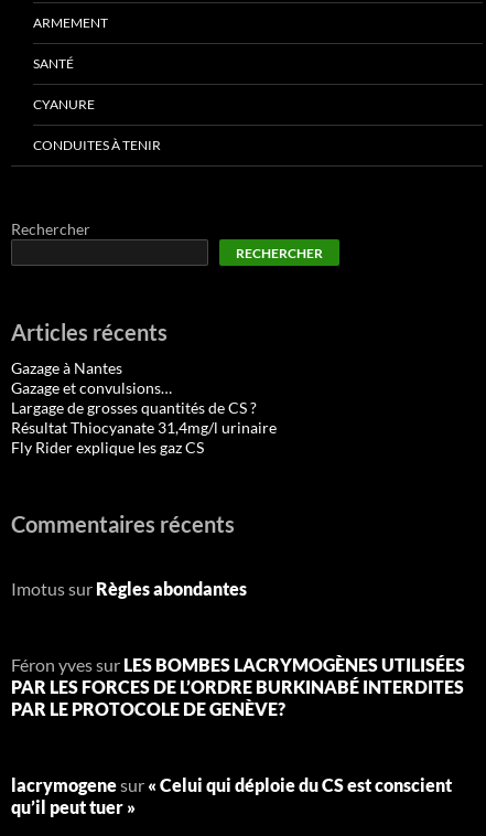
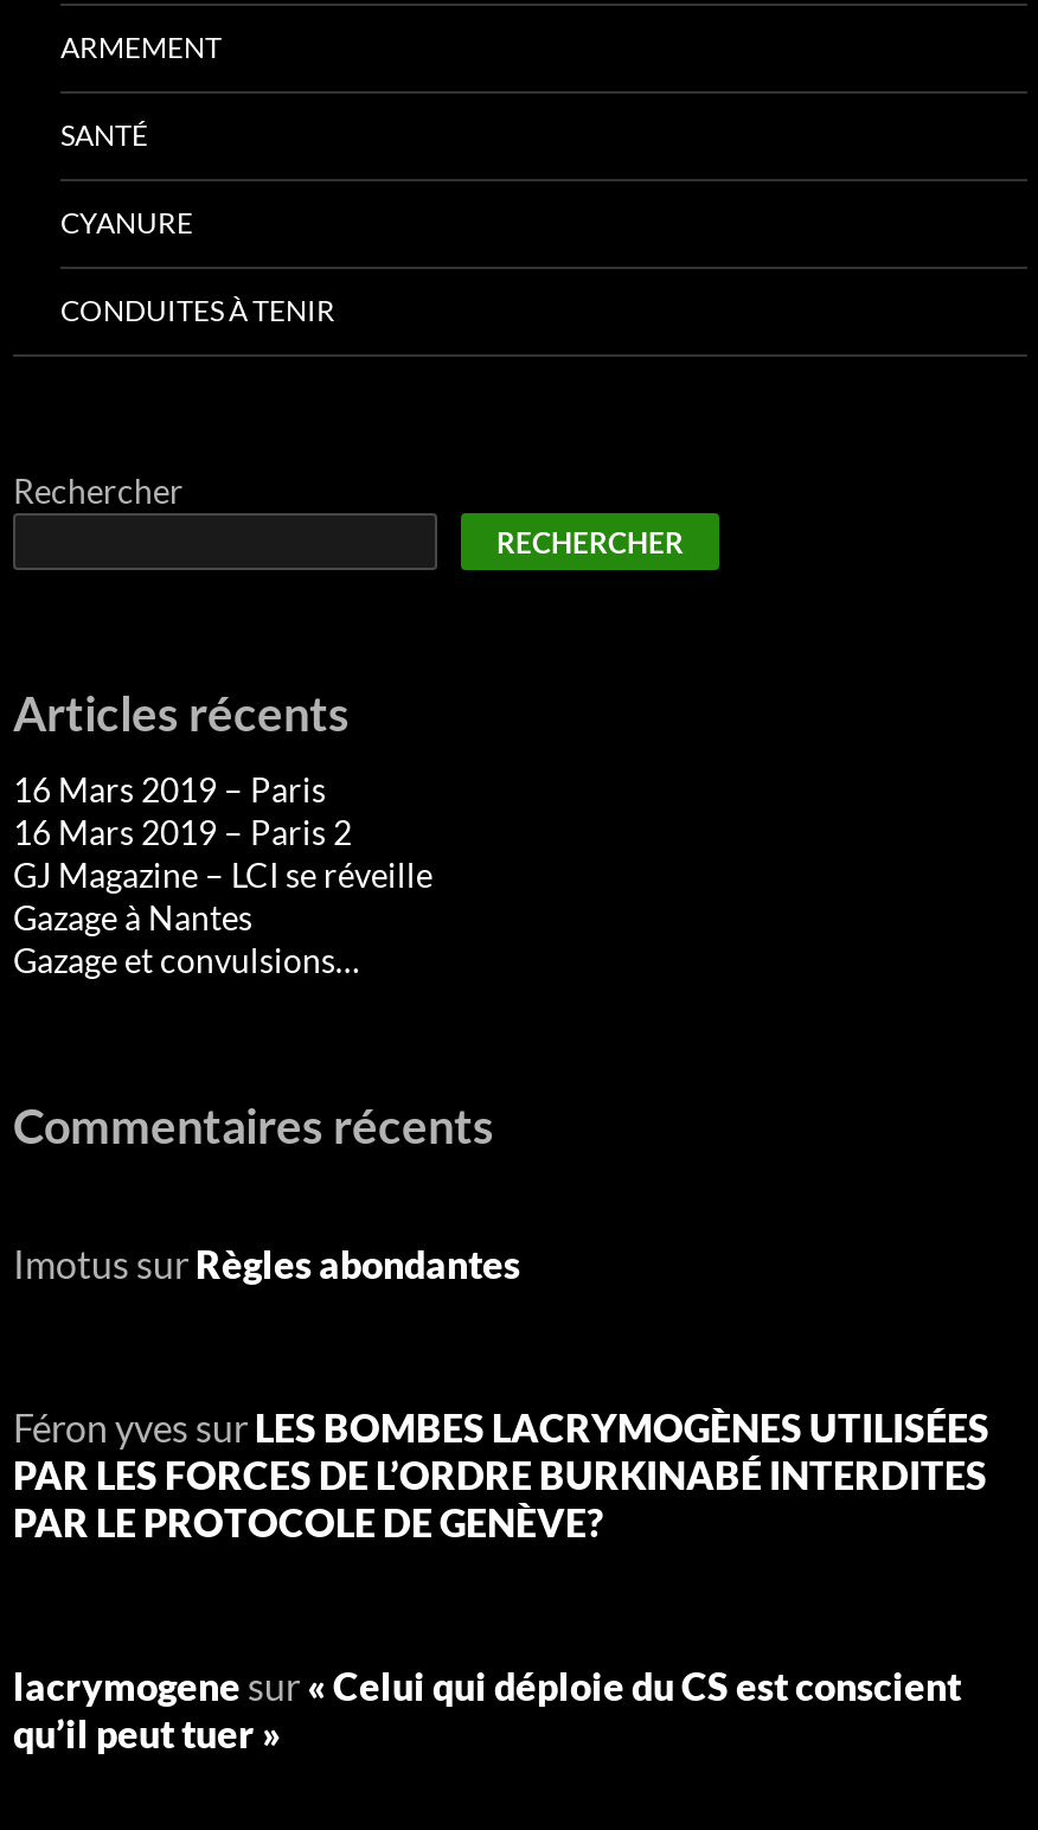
+ 16 Mars 2019 – Paris
+ 16 Mars 2019 – Paris 2
+ GJ Magazine – LCI se réveille

moved down: Gazage à Nantes | Gazage et convulsions…

- Largage de grosses quantités de CS ?
- Résultat Thiocyanate 31,4mg/l urinaire
- Fly Rider explique les gaz CS
